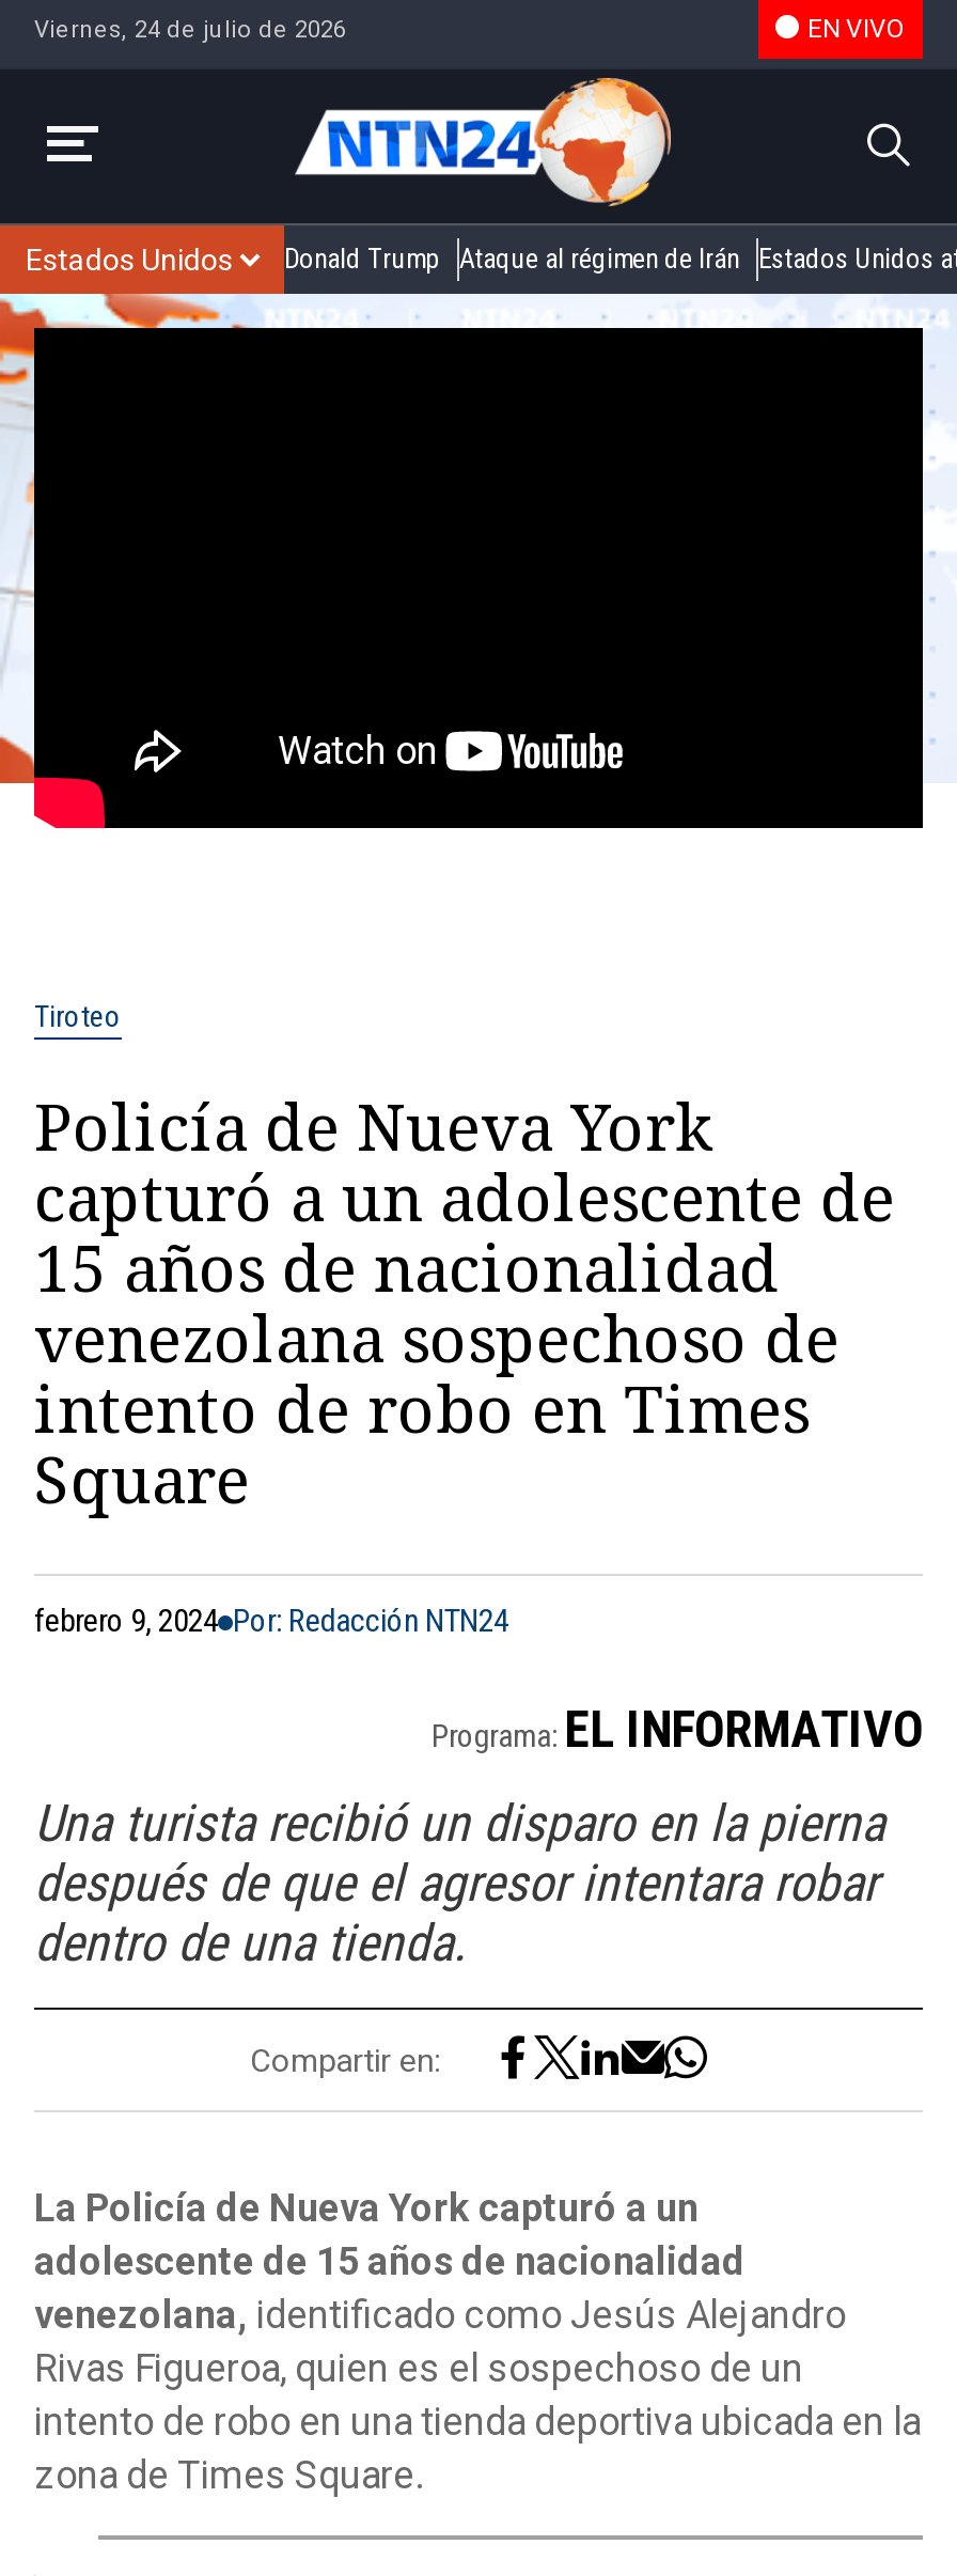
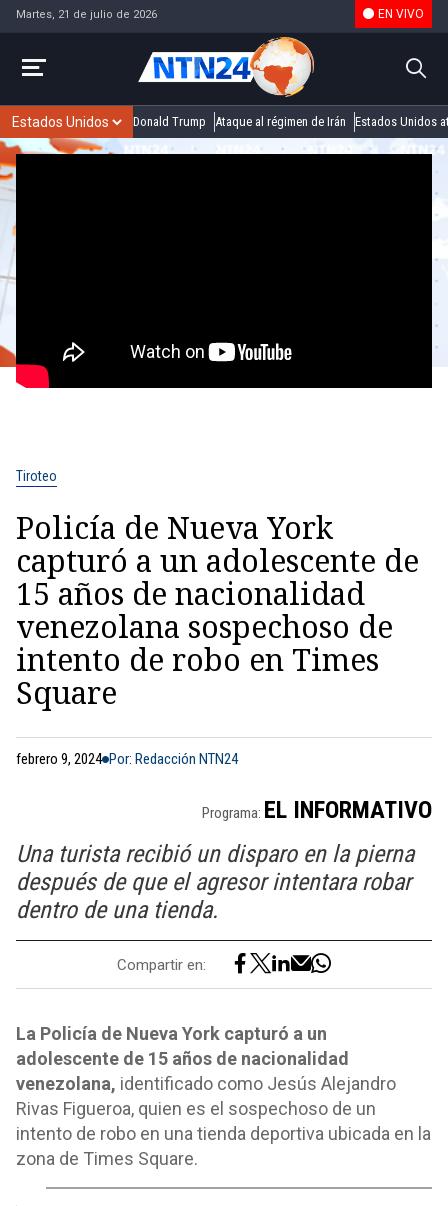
- Viernes, 24 de julio de 2026
+ Martes, 21 de julio de 2026
